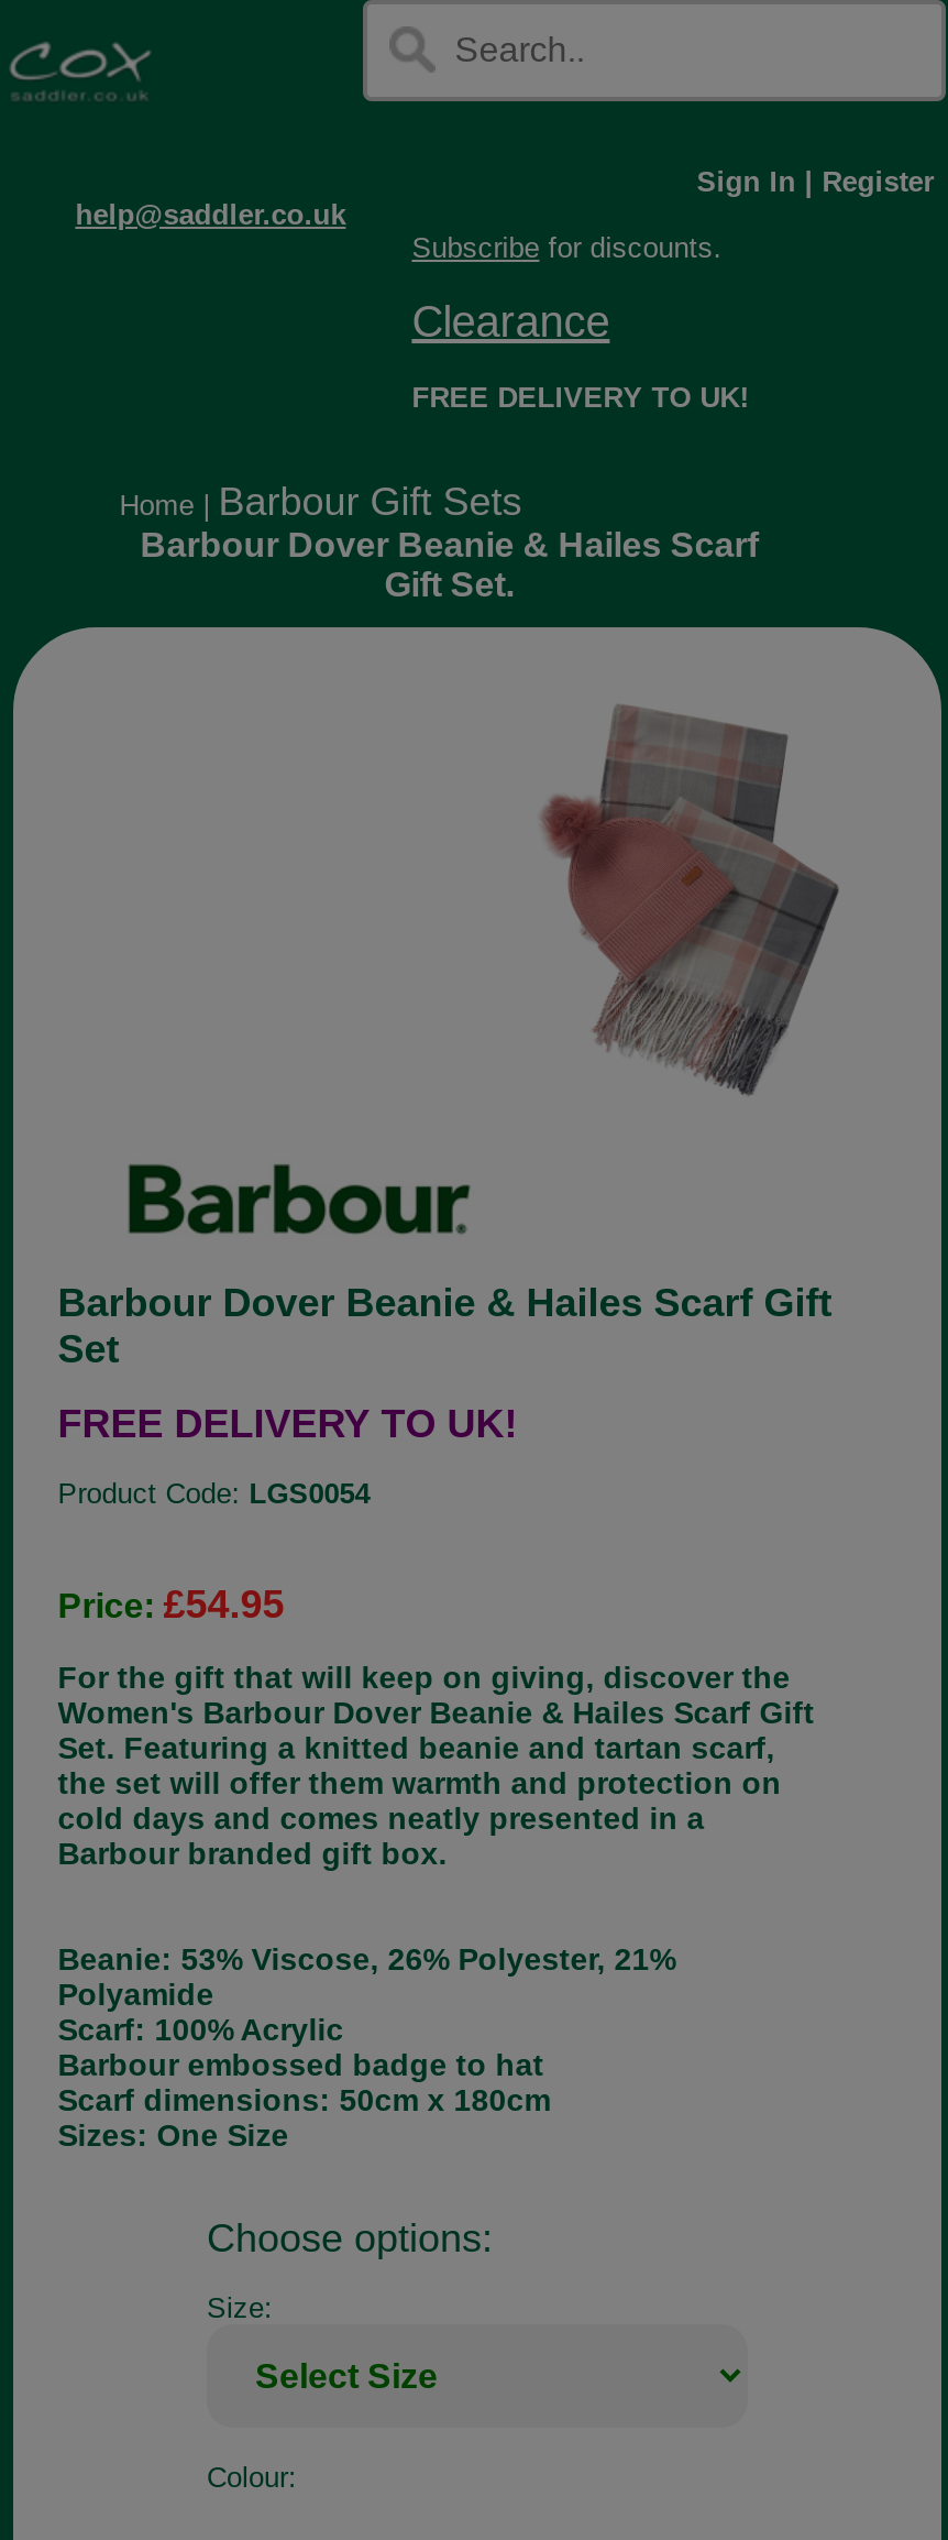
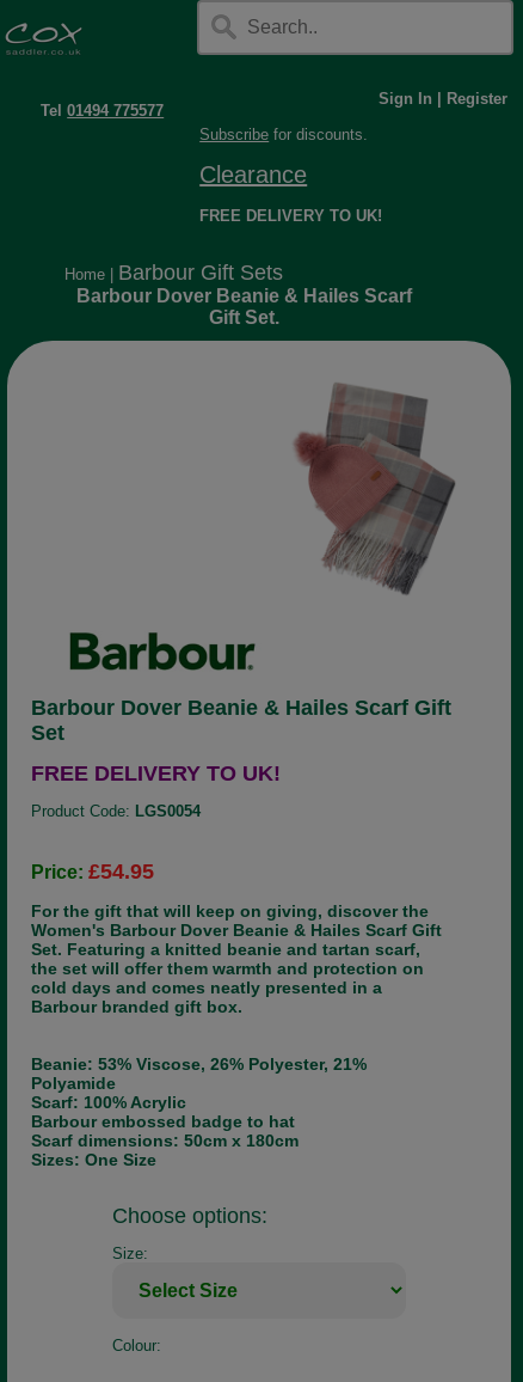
- help@saddler.co.uk
+ Tel 01494 775577
